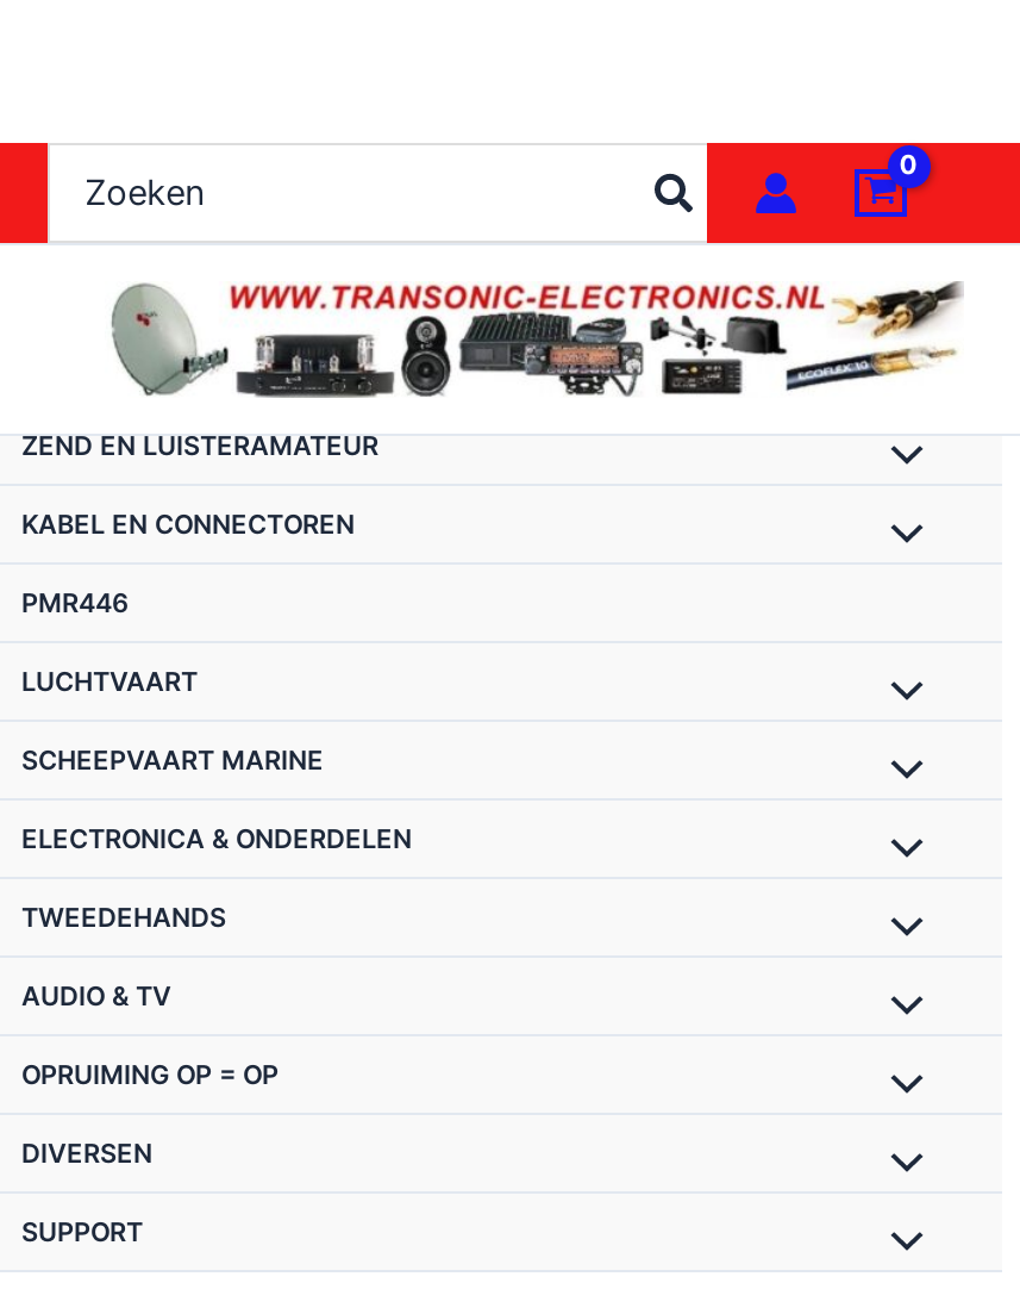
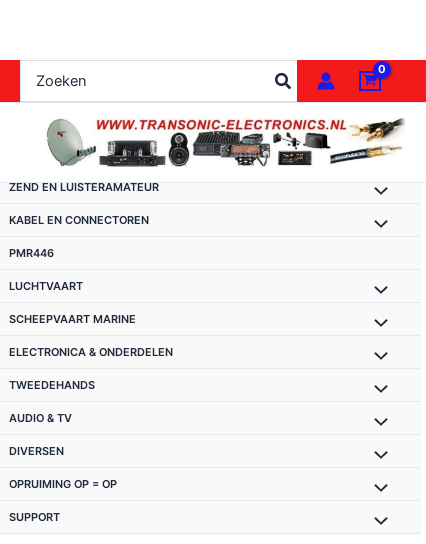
moved down: OPRUIMING OP = OP

moved up: DIVERSEN
